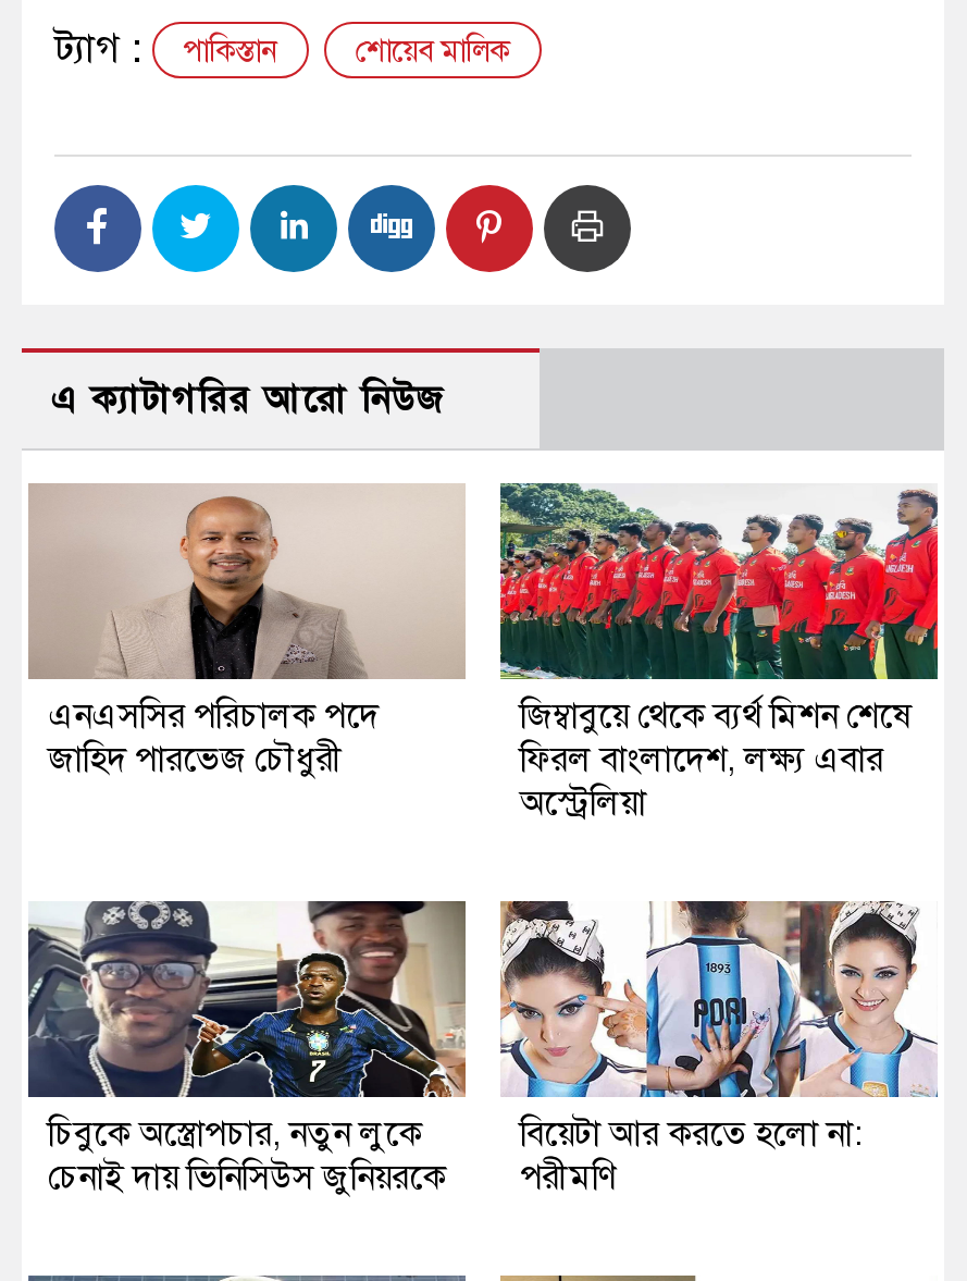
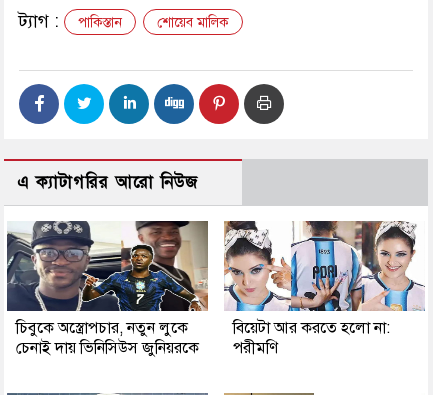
- [image]
- এনএসসির পরিচালক পদে
- জাহিদ পারভেজ চৌধুরী

- [image]
- জিম্বাবুয়ে থেকে ব্যর্থ মিশন শেষে
- ফিরল বাংলাদেশ, লক্ষ্য এবার
- অস্ট্রেলিয়া
